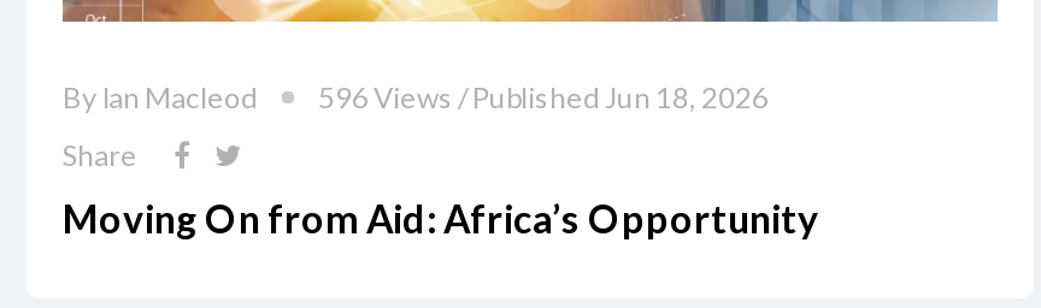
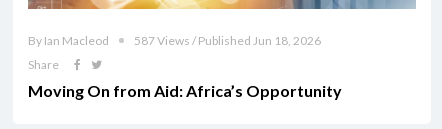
- 596 Views / Published Jun 18, 2026
+ 587 Views / Published Jun 18, 2026
